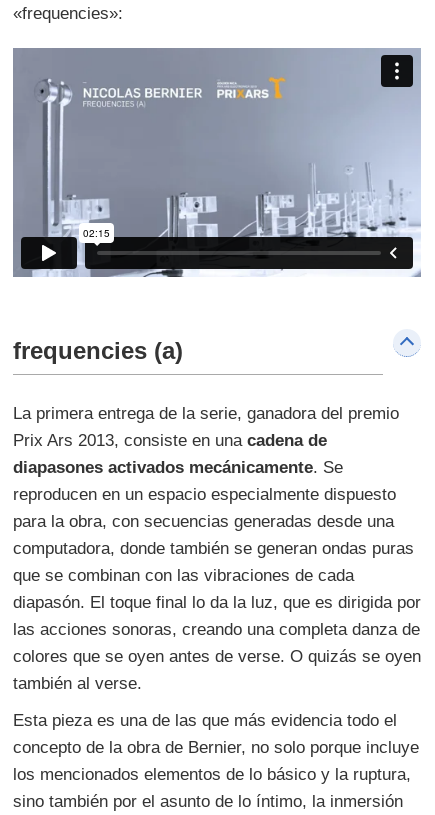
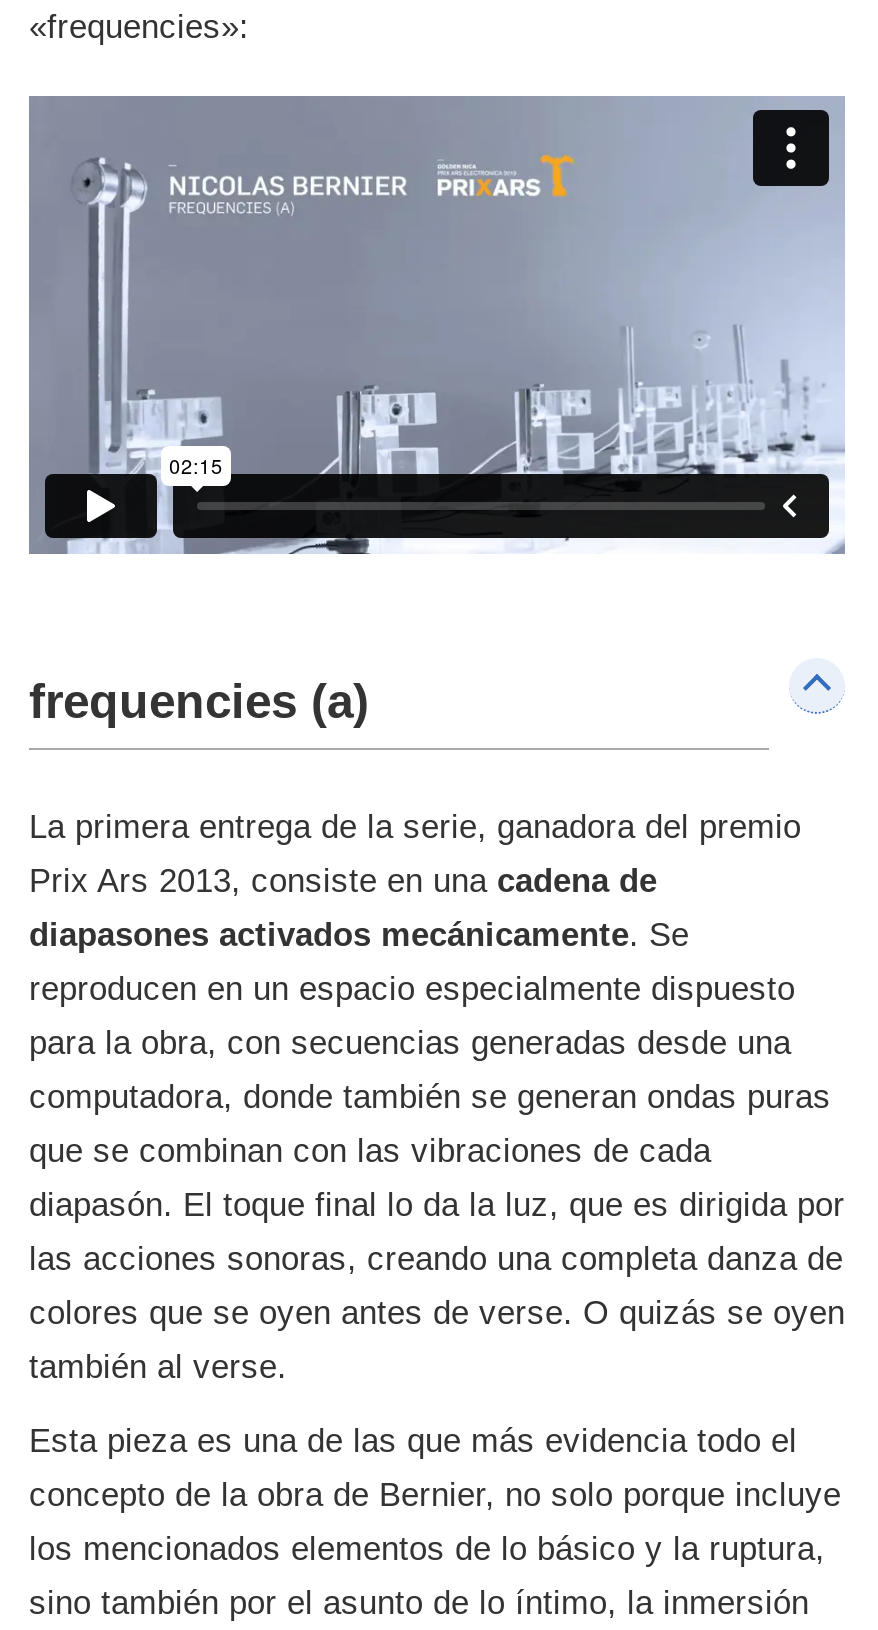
- [image]
+ [image]
